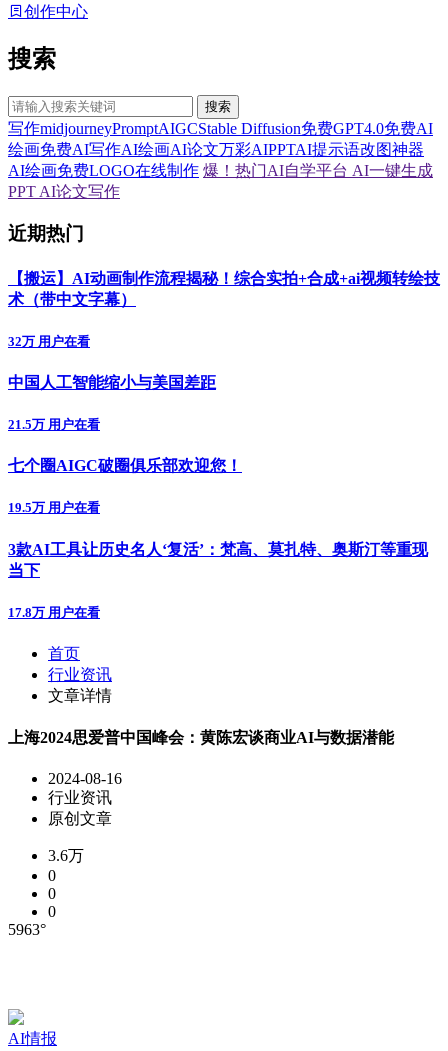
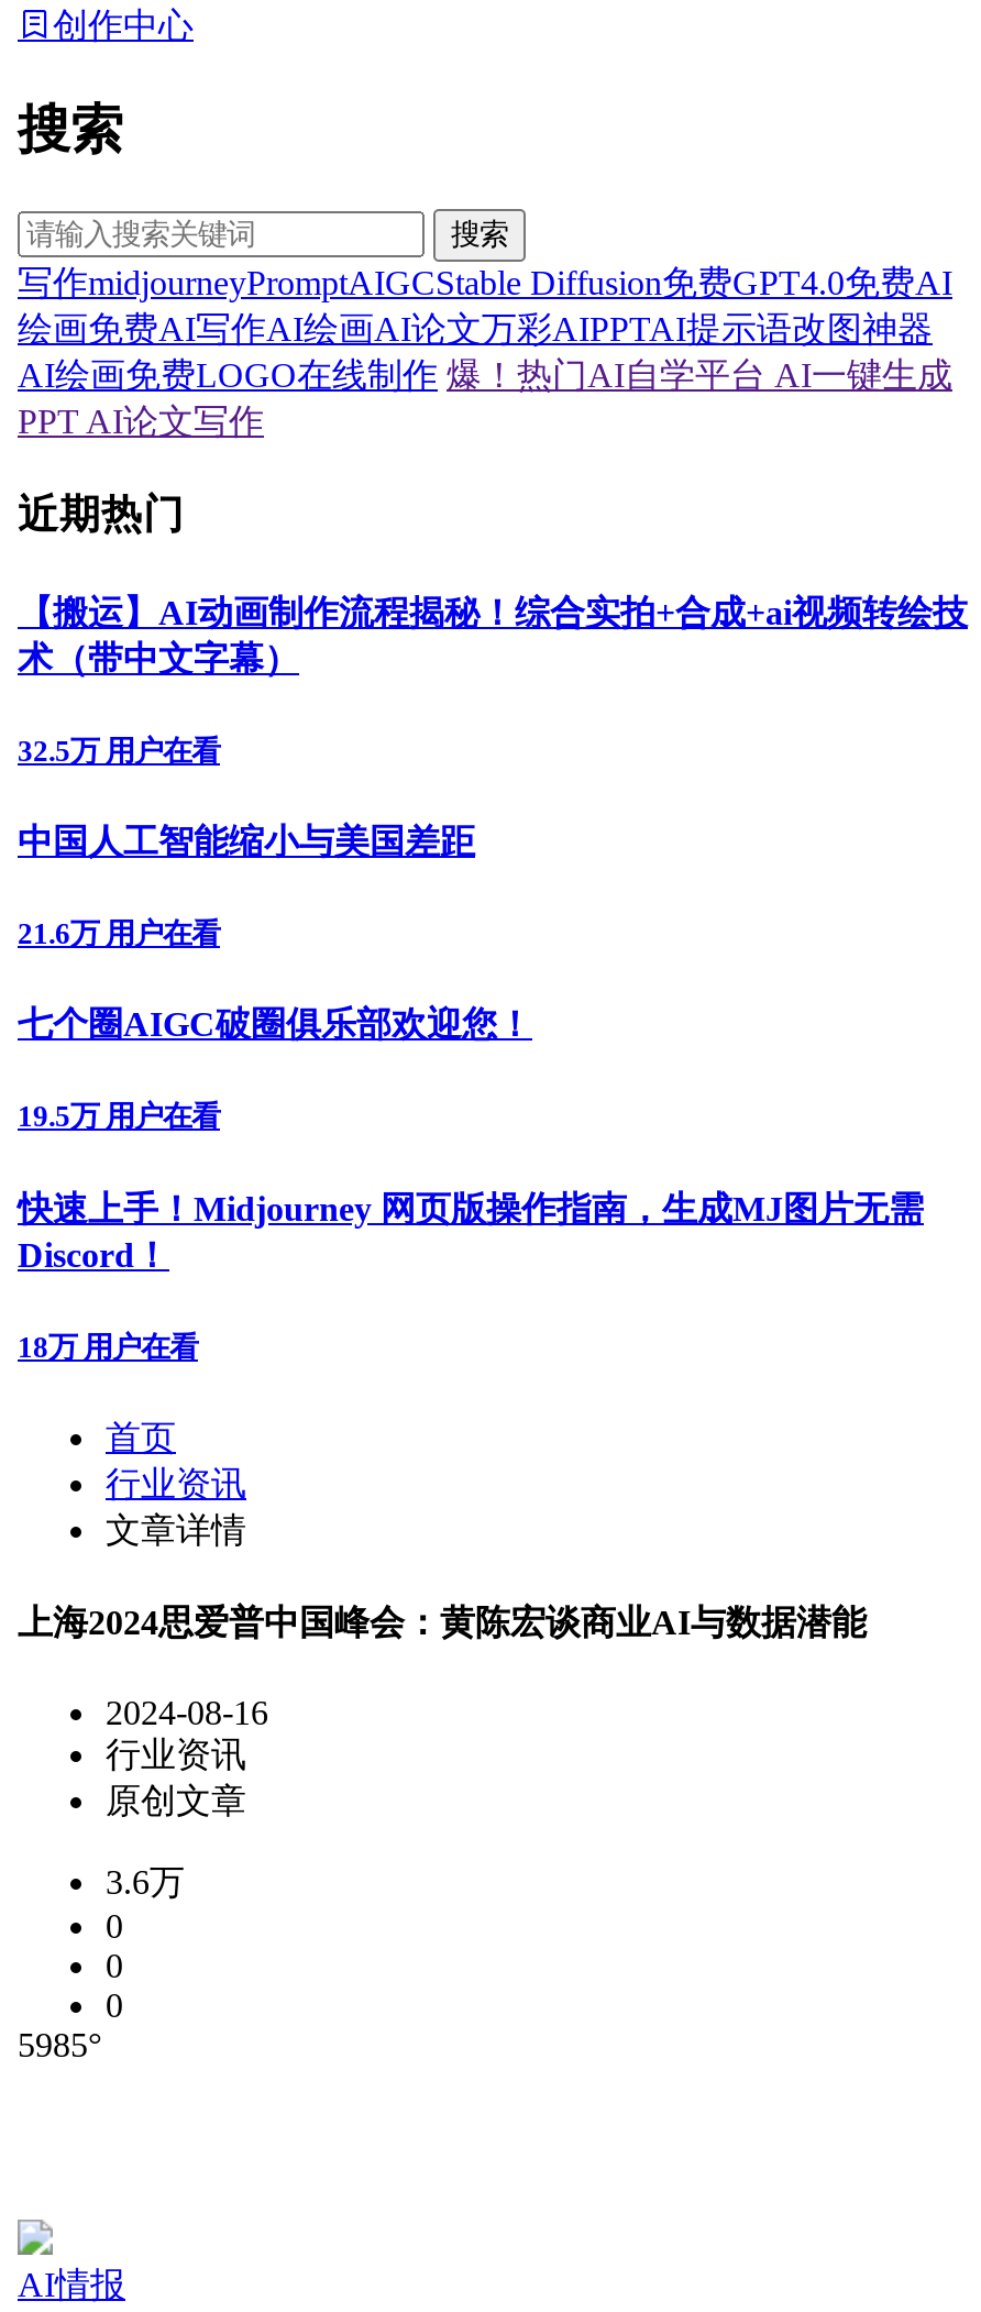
- 32万 用户在看
+ 32.5万 用户在看

- 21.5万 用户在看
+ 21.6万 用户在看

- 3款AI工具让历史名人‘复活’：梵高、莫扎特、奥斯汀等重现
- 当下
+ 快速上手！Midjourney 网页版操作指南，生成MJ图片无需
+ Discord！

- 17.8万 用户在看
+ 18万 用户在看

- 5963°
+ 5985°
